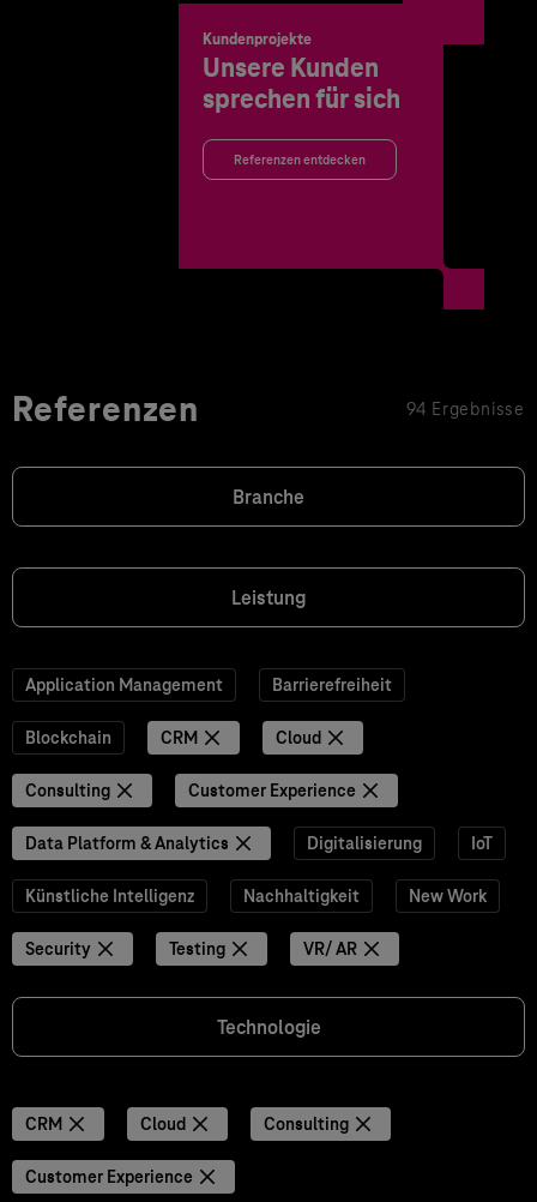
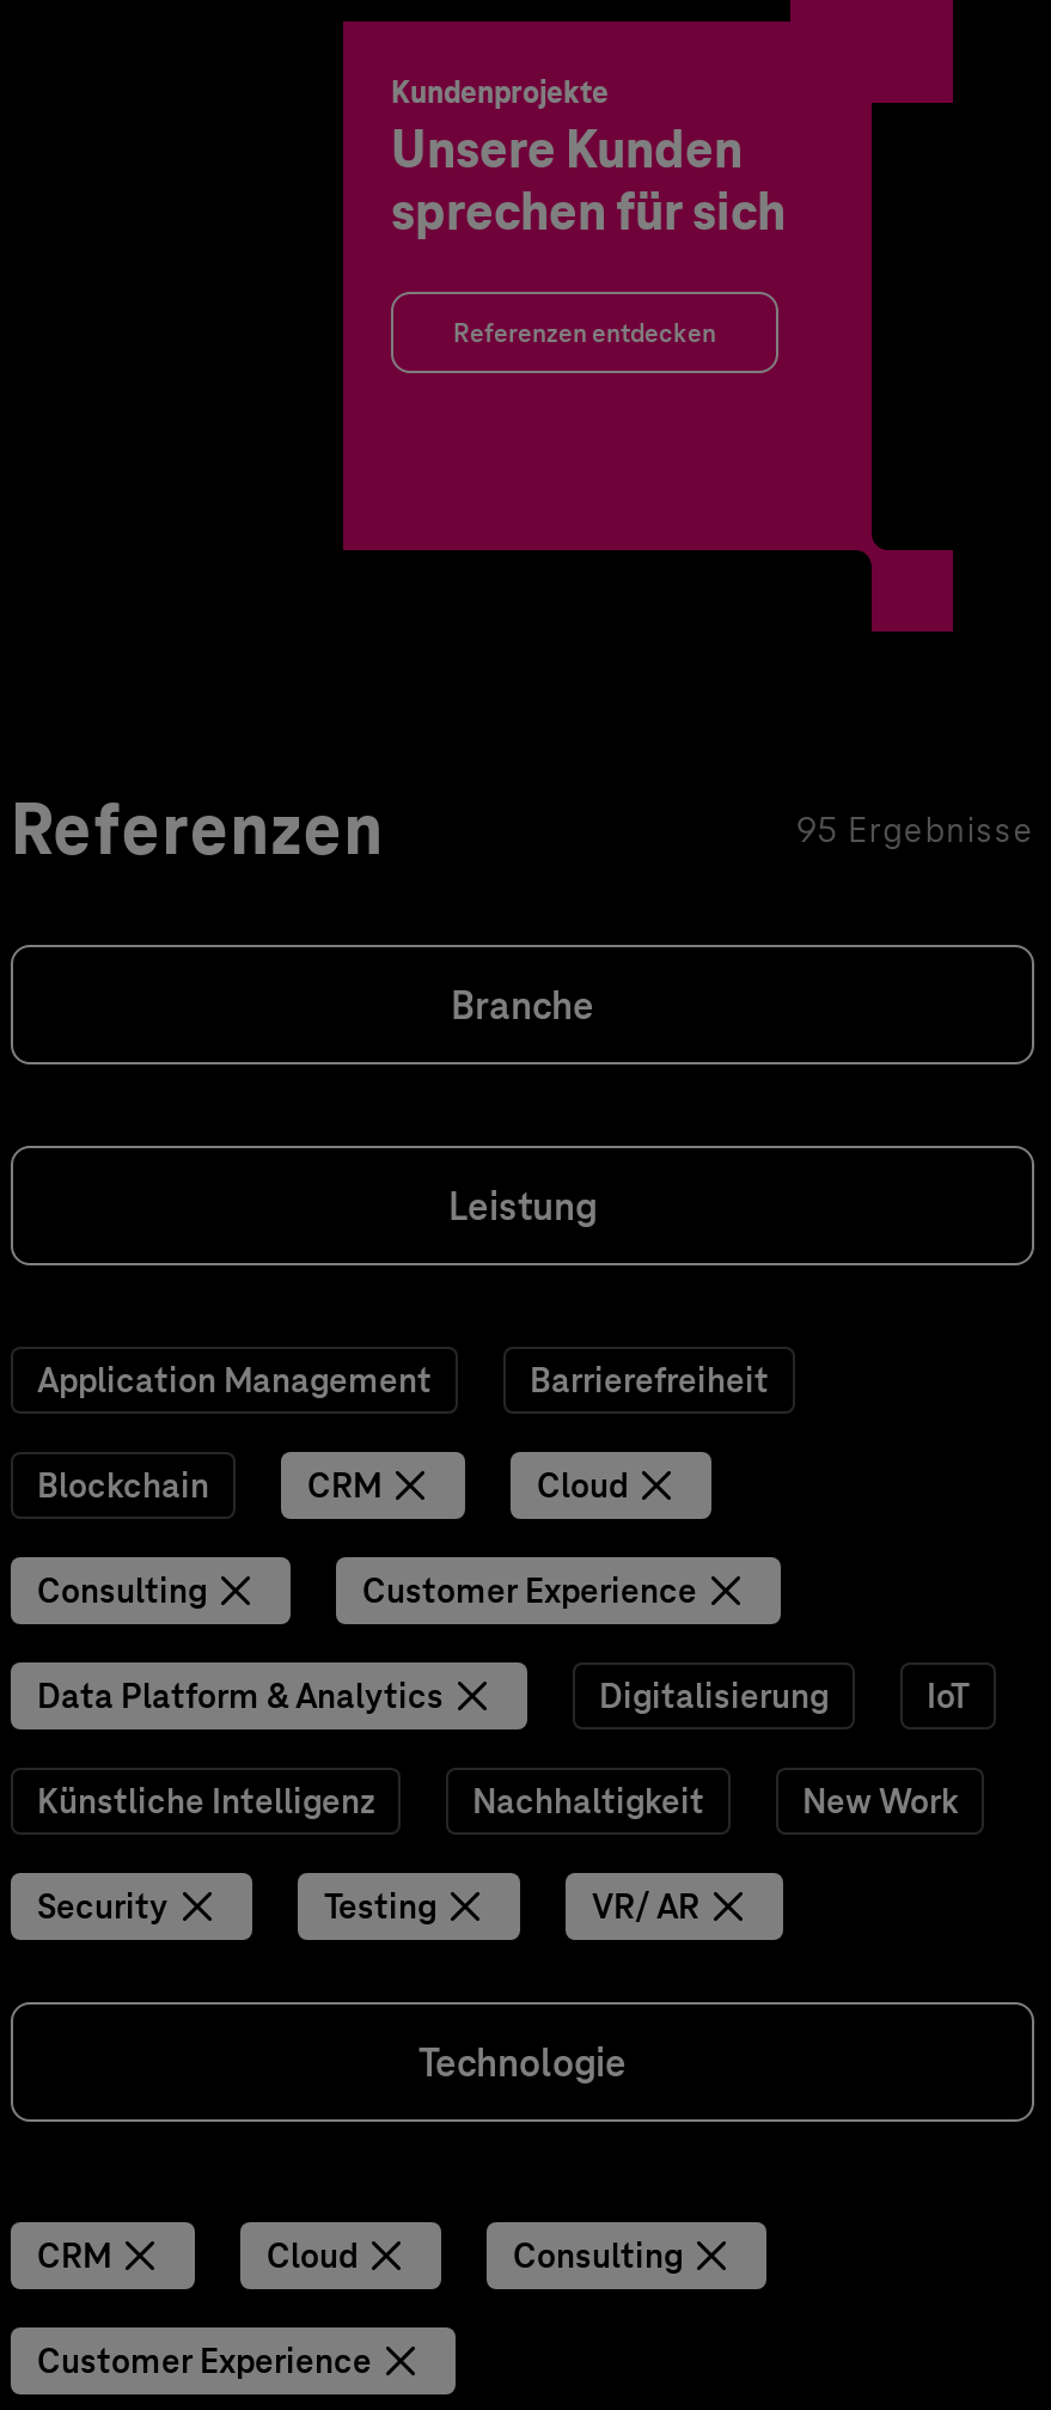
- 94 Ergebnisse
+ 95 Ergebnisse
